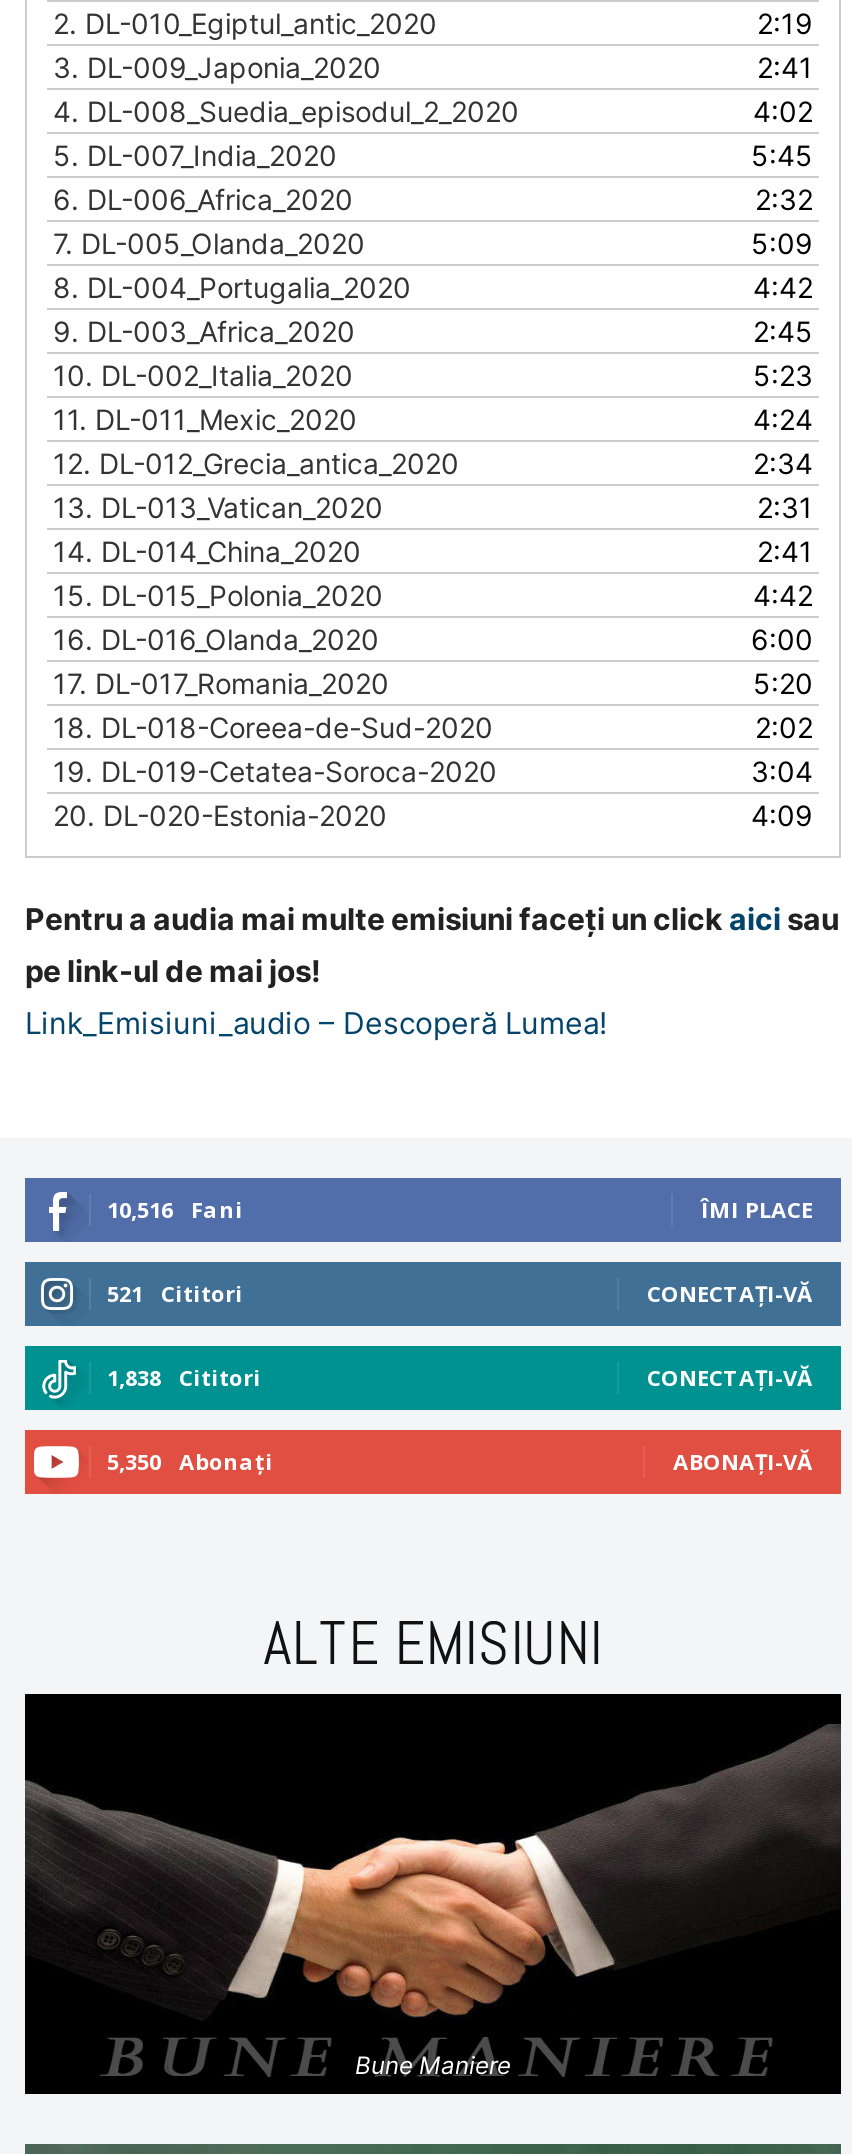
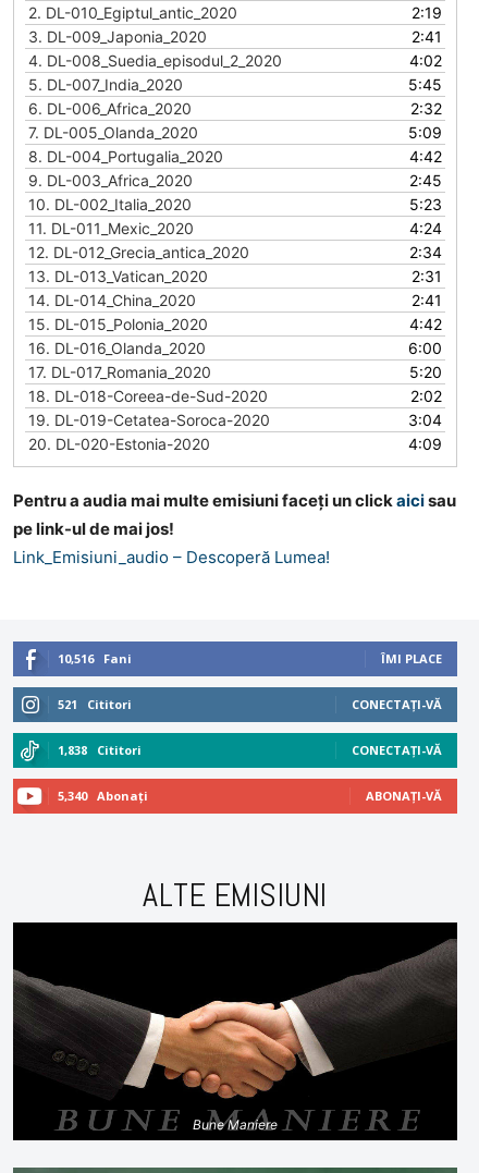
- 5,350 Abonați
+ 5,340 Abonați
